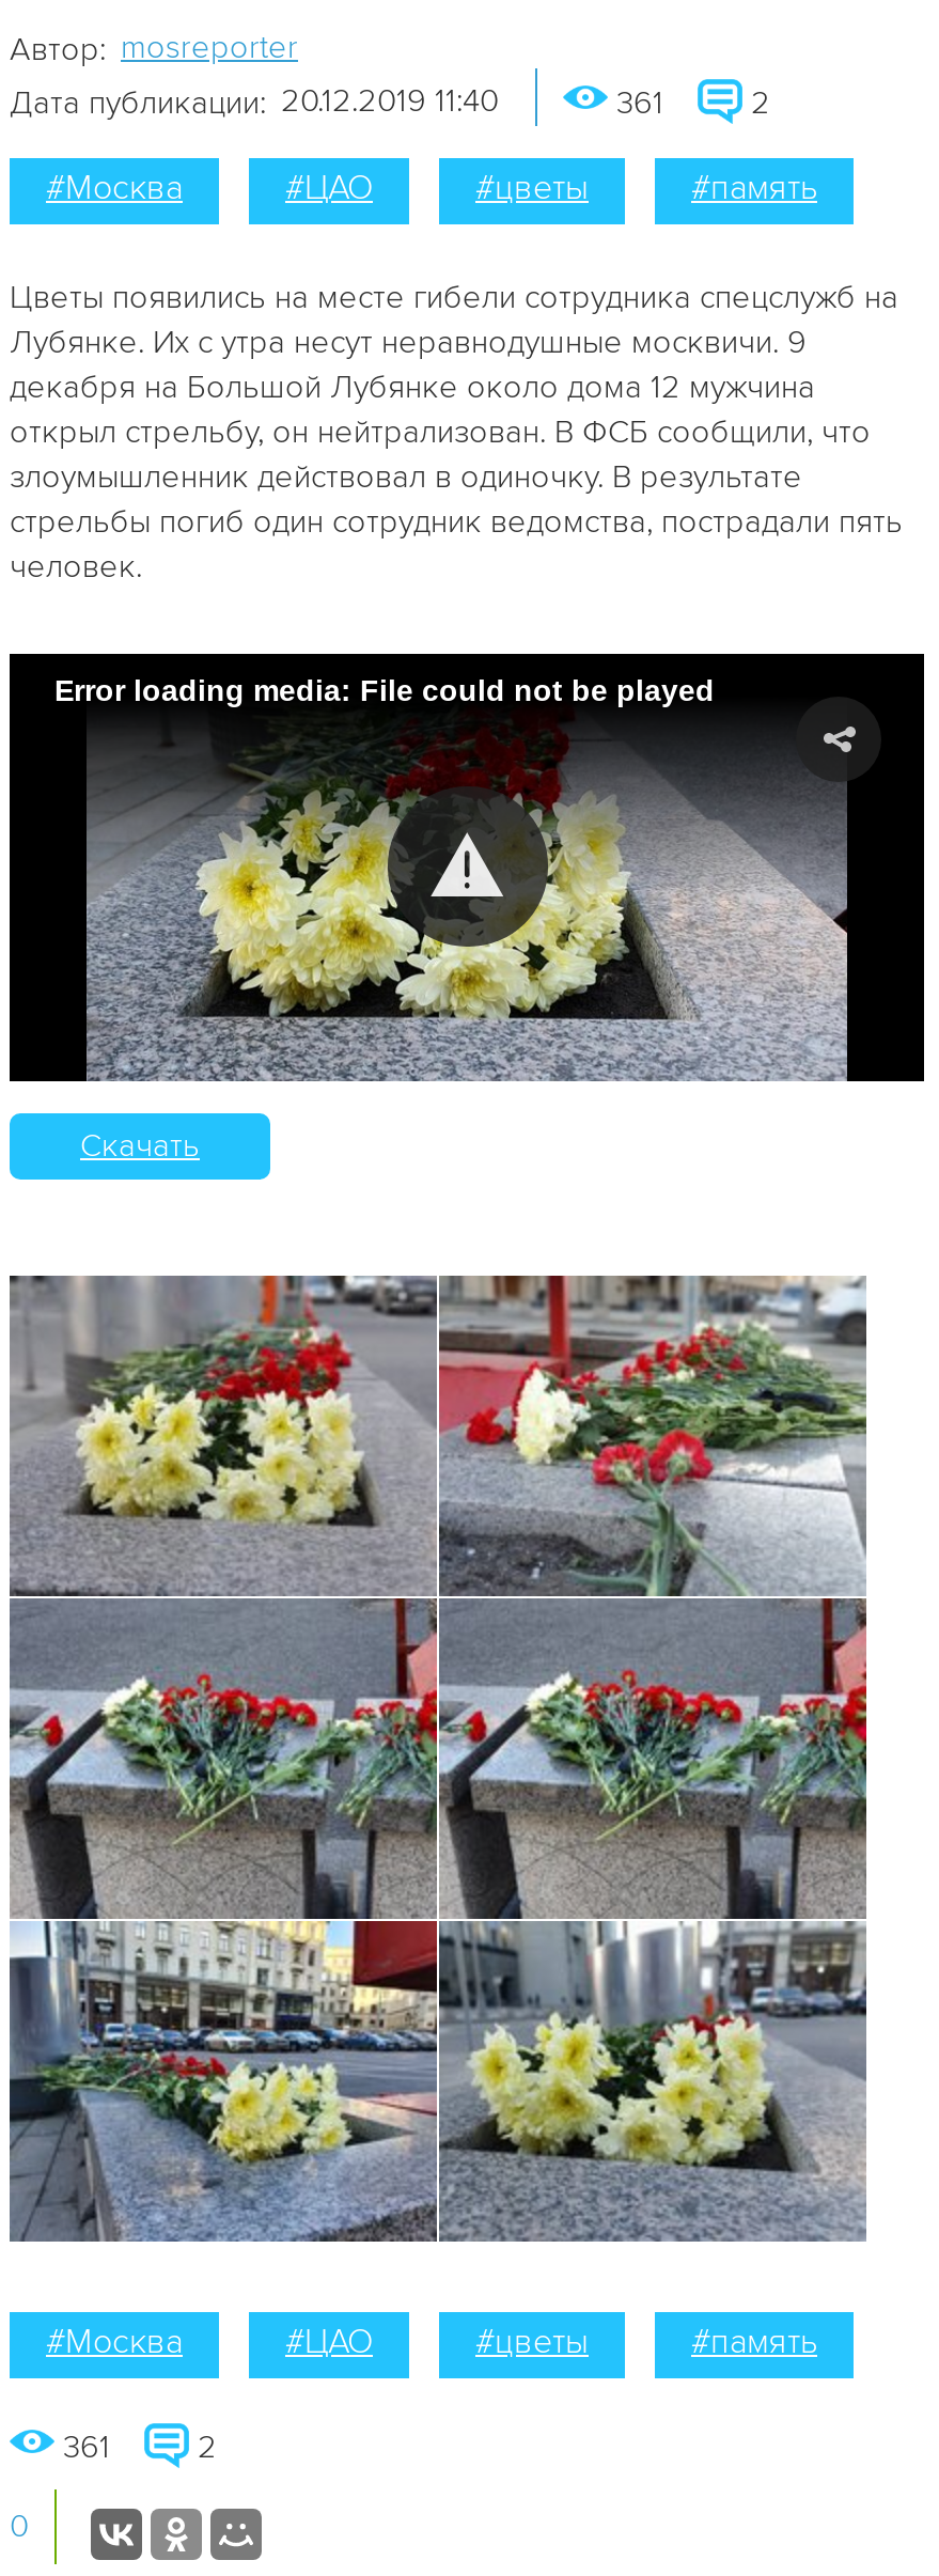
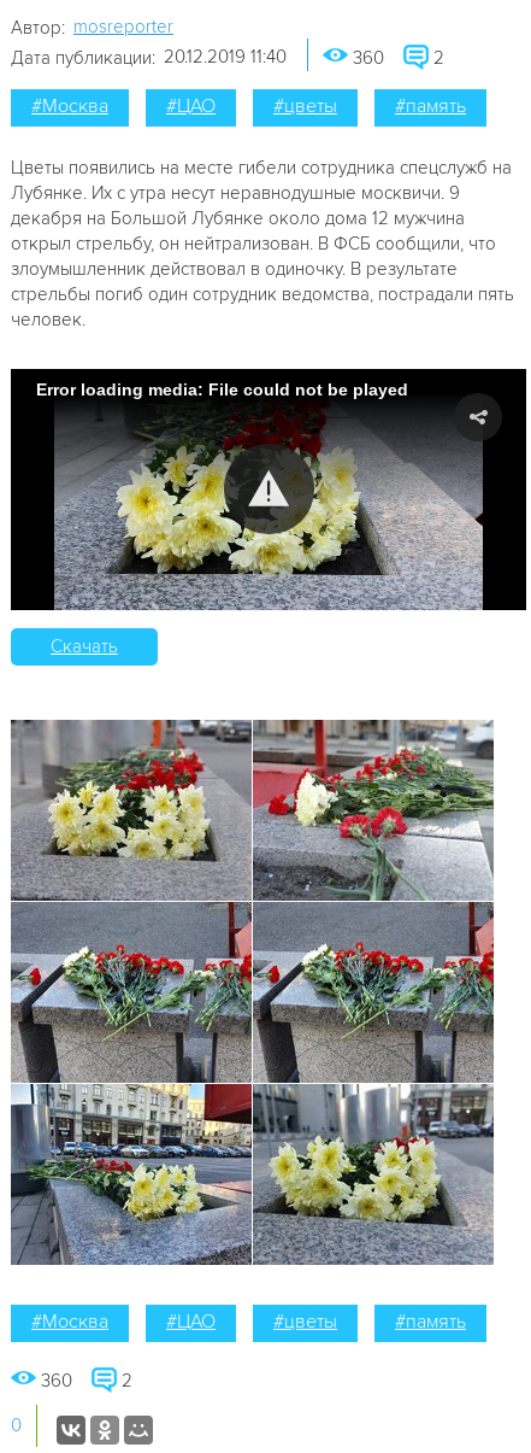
- 361
+ 360

- 361
+ 360
